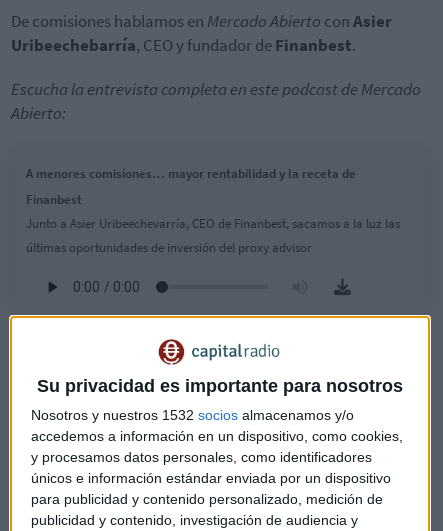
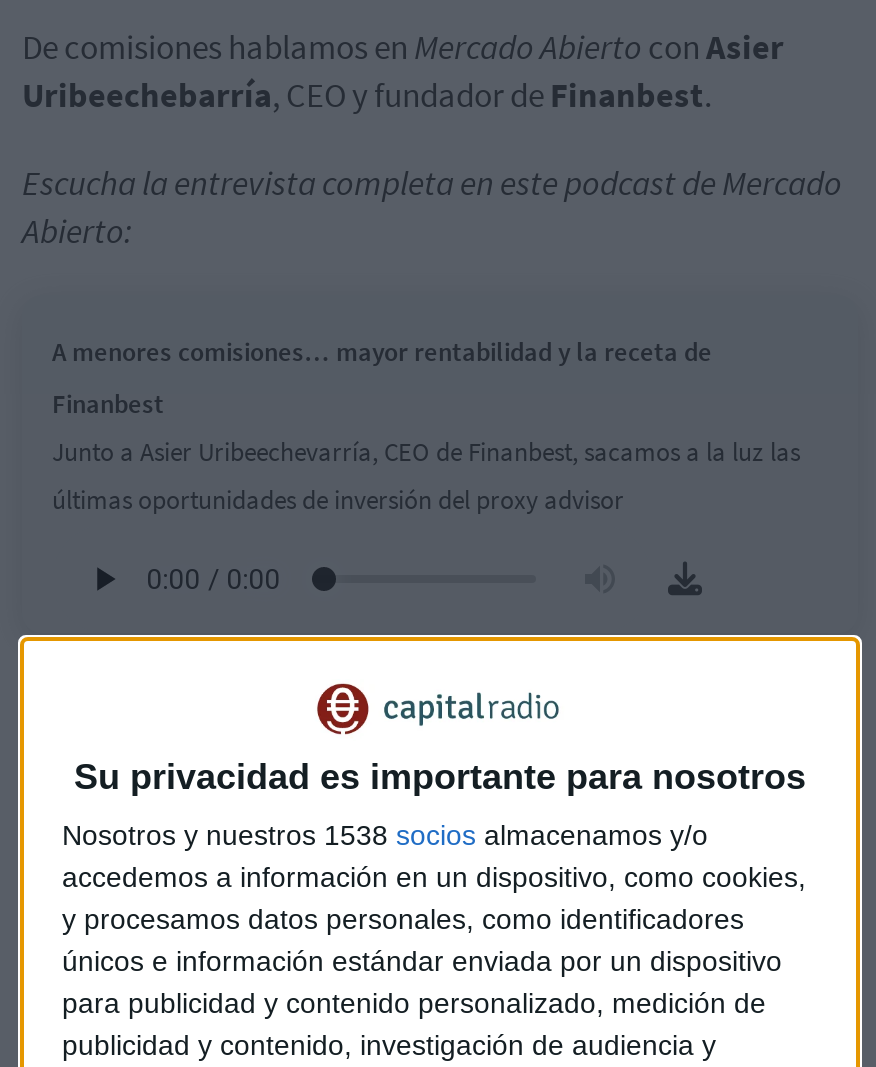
- Nosotros y nuestros 1532 socios almacenamos y/o
+ Nosotros y nuestros 1538 socios almacenamos y/o
